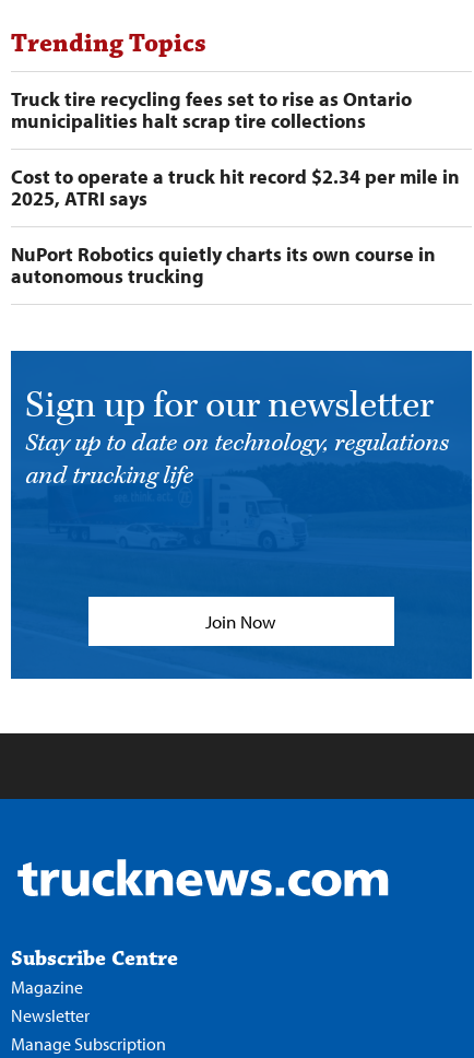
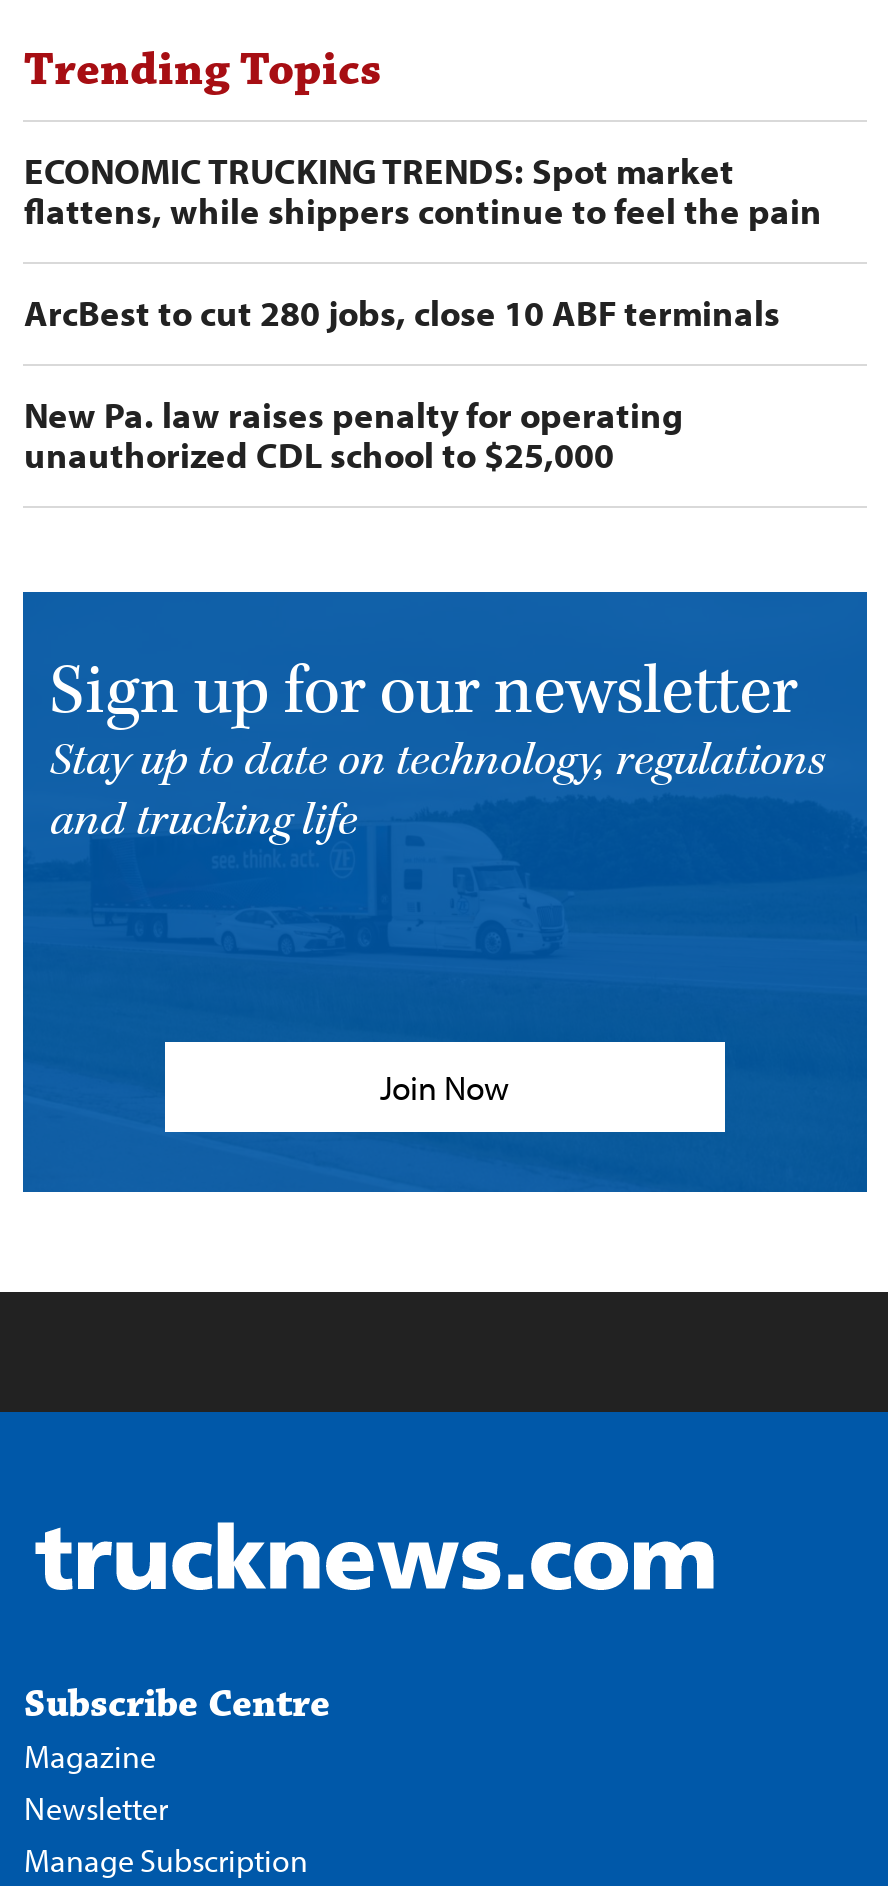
- Truck tire recycling fees set to rise as Ontario
- municipalities halt scrap tire collections
+ ECONOMIC TRUCKING TRENDS: Spot market
+ flattens, while shippers continue to feel the pain

- Cost to operate a truck hit record $2.34 per mile in
- 2025, ATRI says
+ ArcBest to cut 280 jobs, close 10 ABF terminals

- NuPort Robotics quietly charts its own course in
- autonomous trucking
+ New Pa. law raises penalty for operating
+ unauthorized CDL school to $25,000
